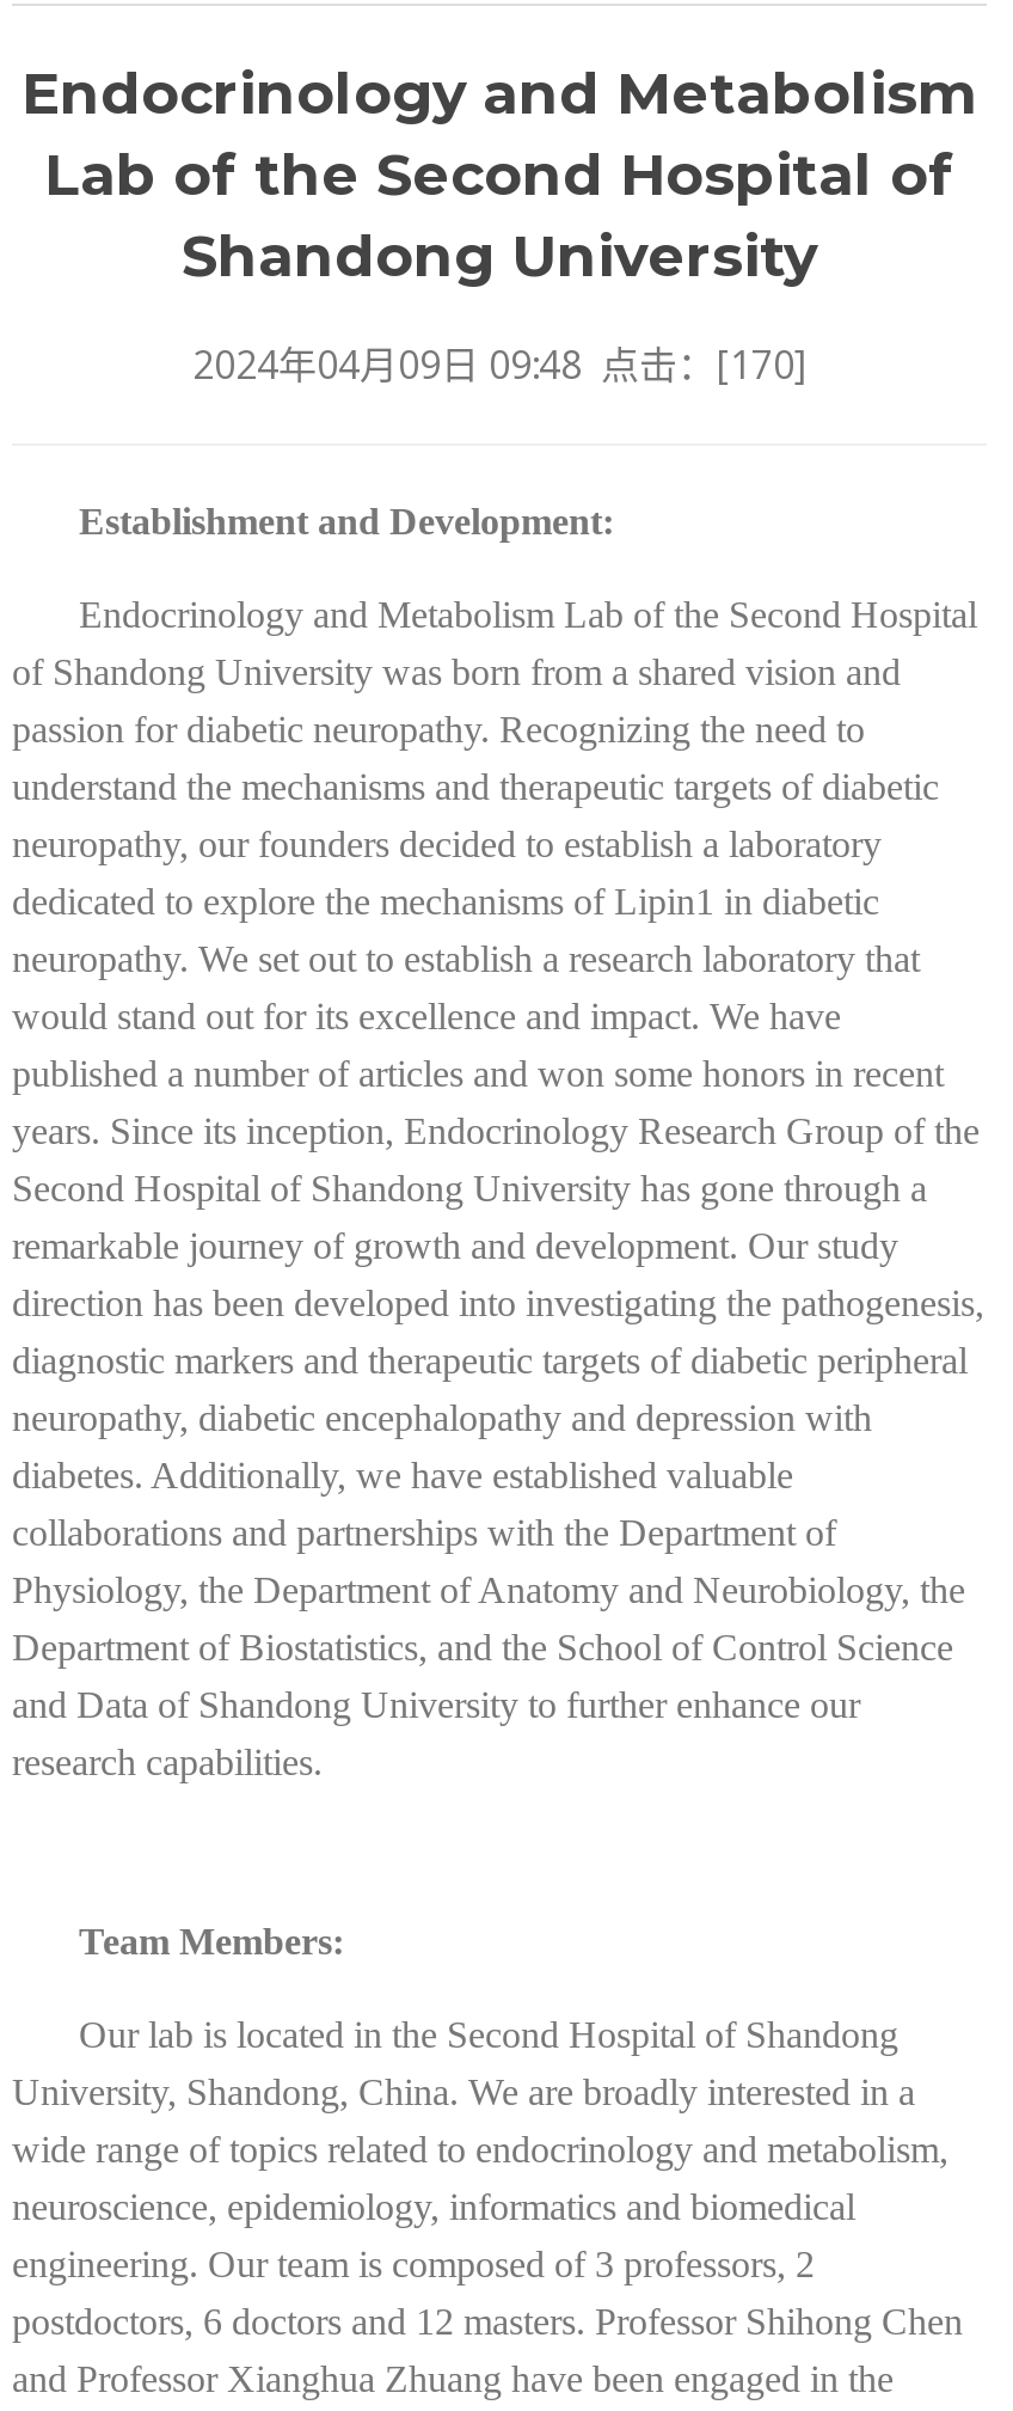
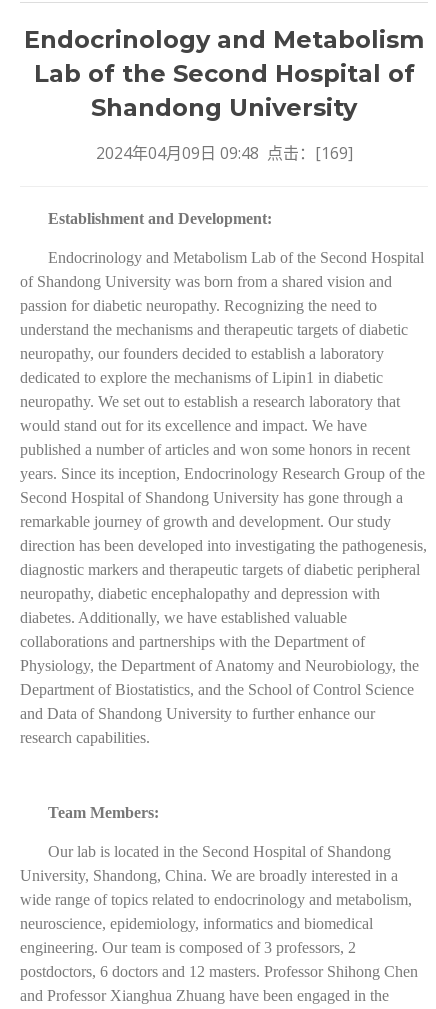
- 2024年04月09日 09:48 点击：[170]
+ 2024年04月09日 09:48 点击：[169]
